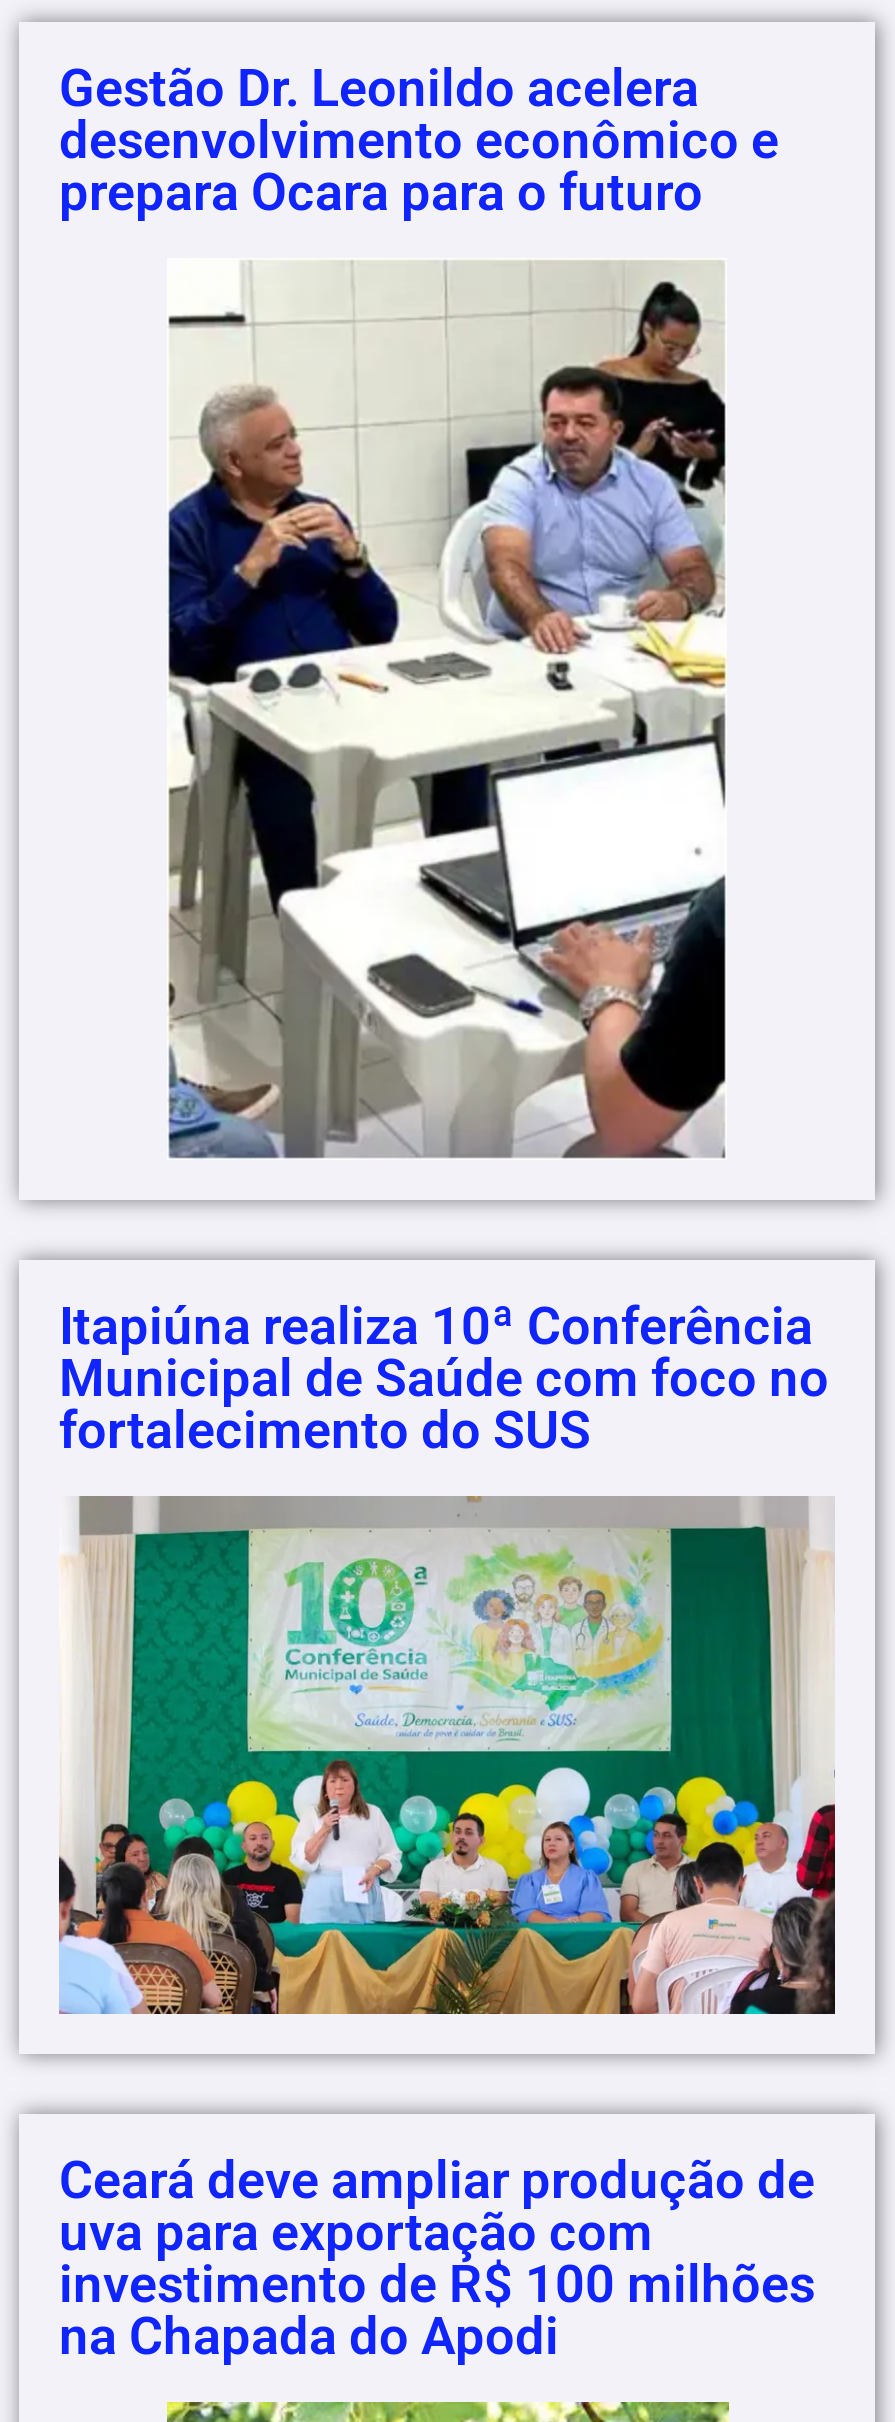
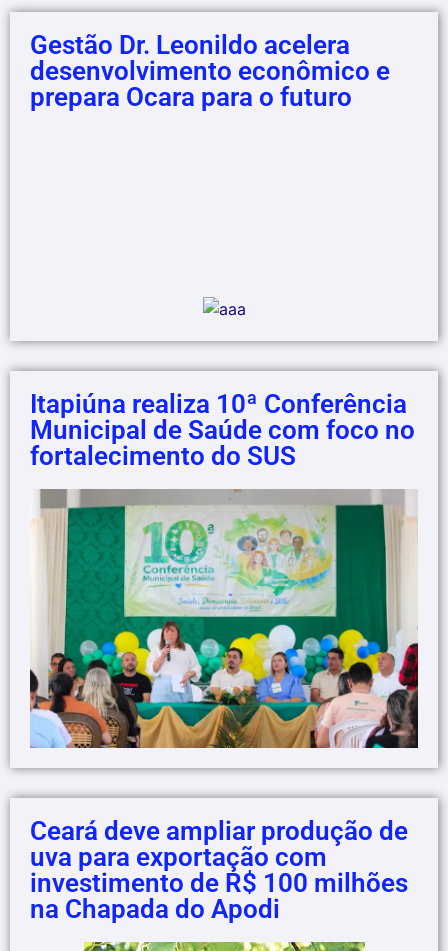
- [image]
